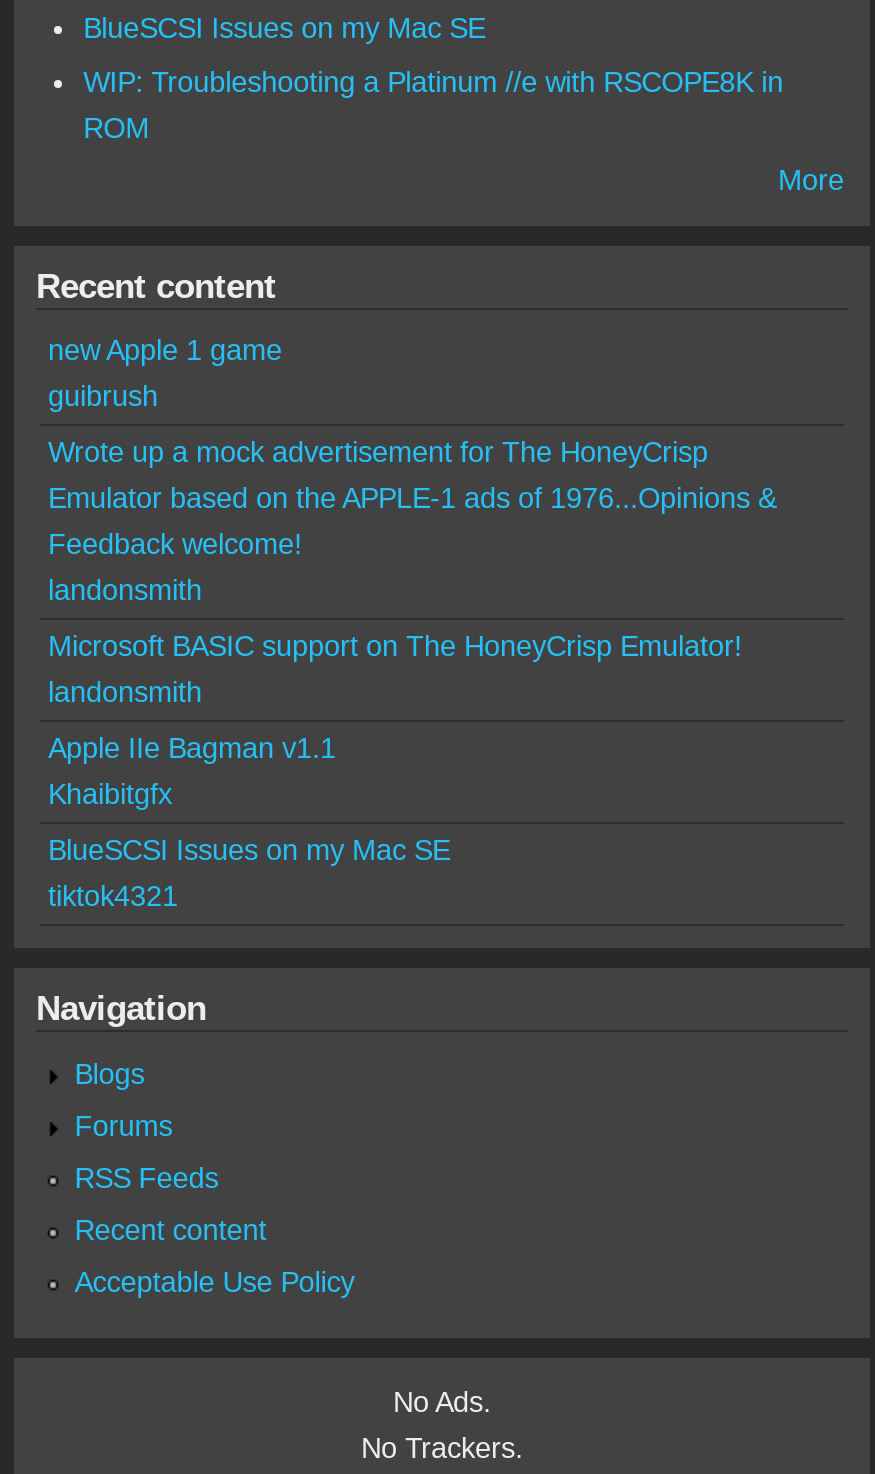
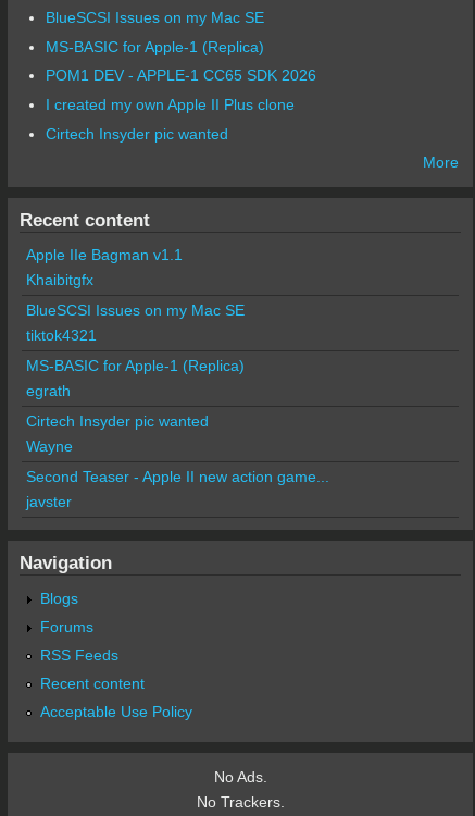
- WIP: Troubleshooting a Platinum //e with RSCOPE8K in
- ROM
+ MS-BASIC for Apple-1 (Replica)
+ POM1 DEV - APPLE-1 CC65 SDK 2026
+ I created my own Apple II Plus clone
+ Cirtech Insyder pic wanted

moved down: More | Recent content

- new Apple 1 game
- guibrush
- Wrote up a mock advertisement for The HoneyCrisp
- Emulator based on the APPLE-1 ads of 1976...Opinions &
- Feedback welcome!
- landonsmith
- Microsoft BASIC support on The HoneyCrisp Emulator!
- landonsmith

moved up: Apple IIe Bagman v1.1 | Khaibitgfx | BlueSCSI Issues on my Mac SE | tiktok4321

+ MS-BASIC for Apple-1 (Replica)
+ egrath
+ Cirtech Insyder pic wanted
+ Wayne
+ Second Teaser - Apple II new action game...
+ javster
